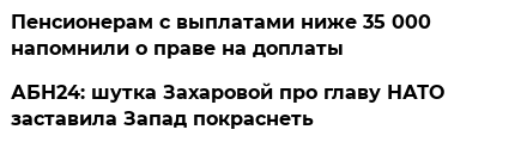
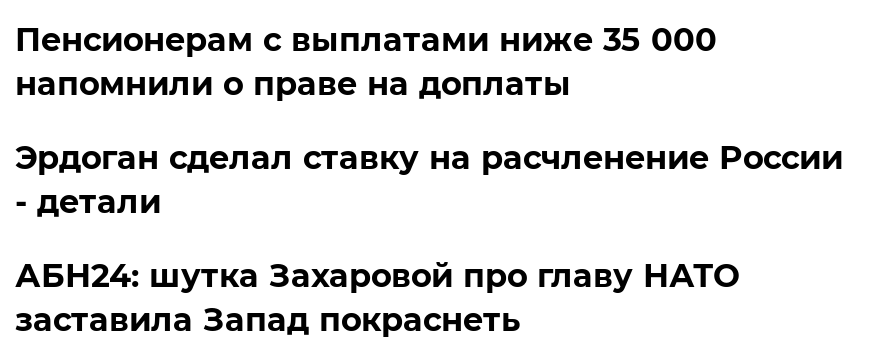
+ Эрдоган сделал ставку на расчленение России
+ - детали
